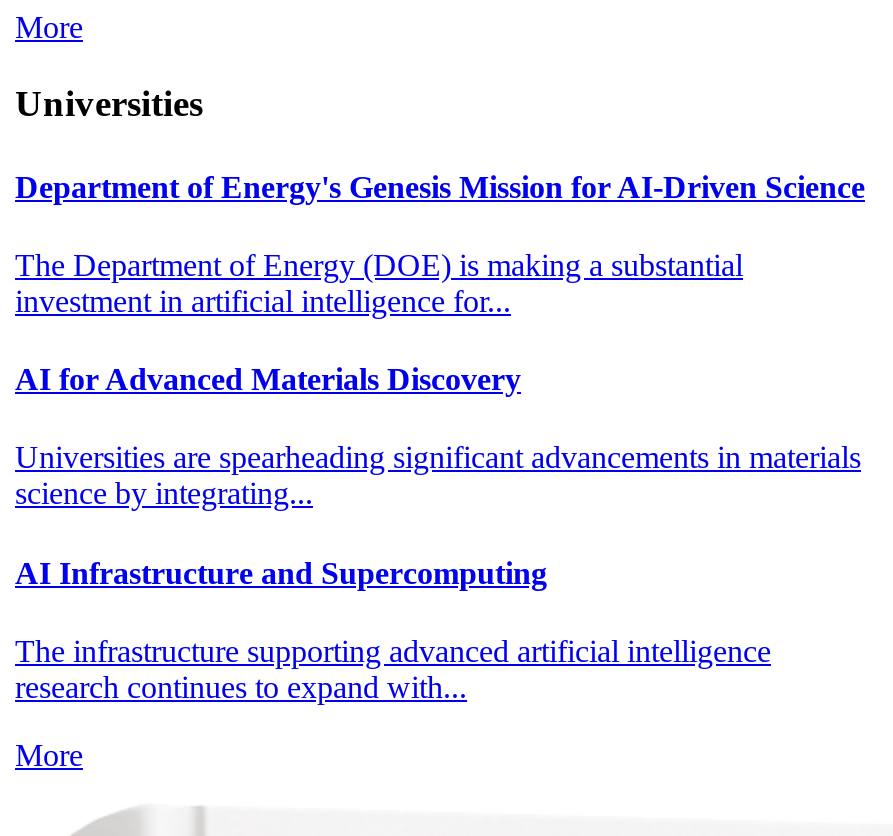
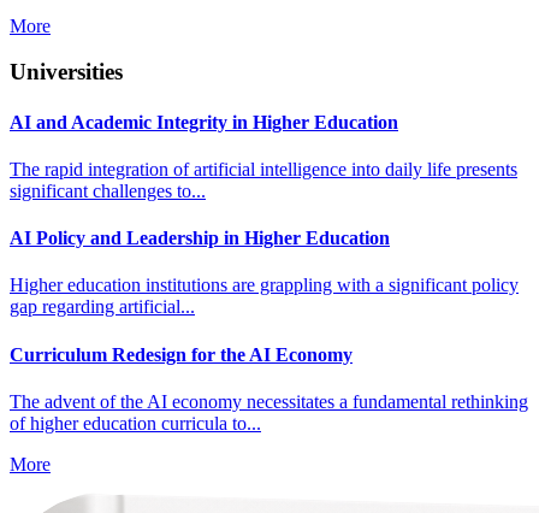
- Department of Energy's Genesis Mission for AI-Driven Science
+ AI and Academic Integrity in Higher Education

- The Department of Energy (DOE) is making a substantial
- investment in artificial intelligence for...
+ The rapid integration of artificial intelligence into daily life presents
+ significant challenges to...

- AI for Advanced Materials Discovery
+ AI Policy and Leadership in Higher Education

- Universities are spearheading significant advancements in materials
- science by integrating...
+ Higher education institutions are grappling with a significant policy
+ gap regarding artificial...

- AI Infrastructure and Supercomputing
+ Curriculum Redesign for the AI Economy

- The infrastructure supporting advanced artificial intelligence
- research continues to expand with...
+ The advent of the AI economy necessitates a fundamental rethinking
+ of higher education curricula to...
